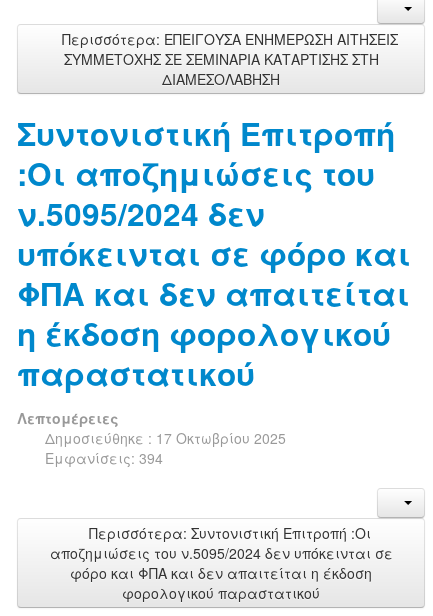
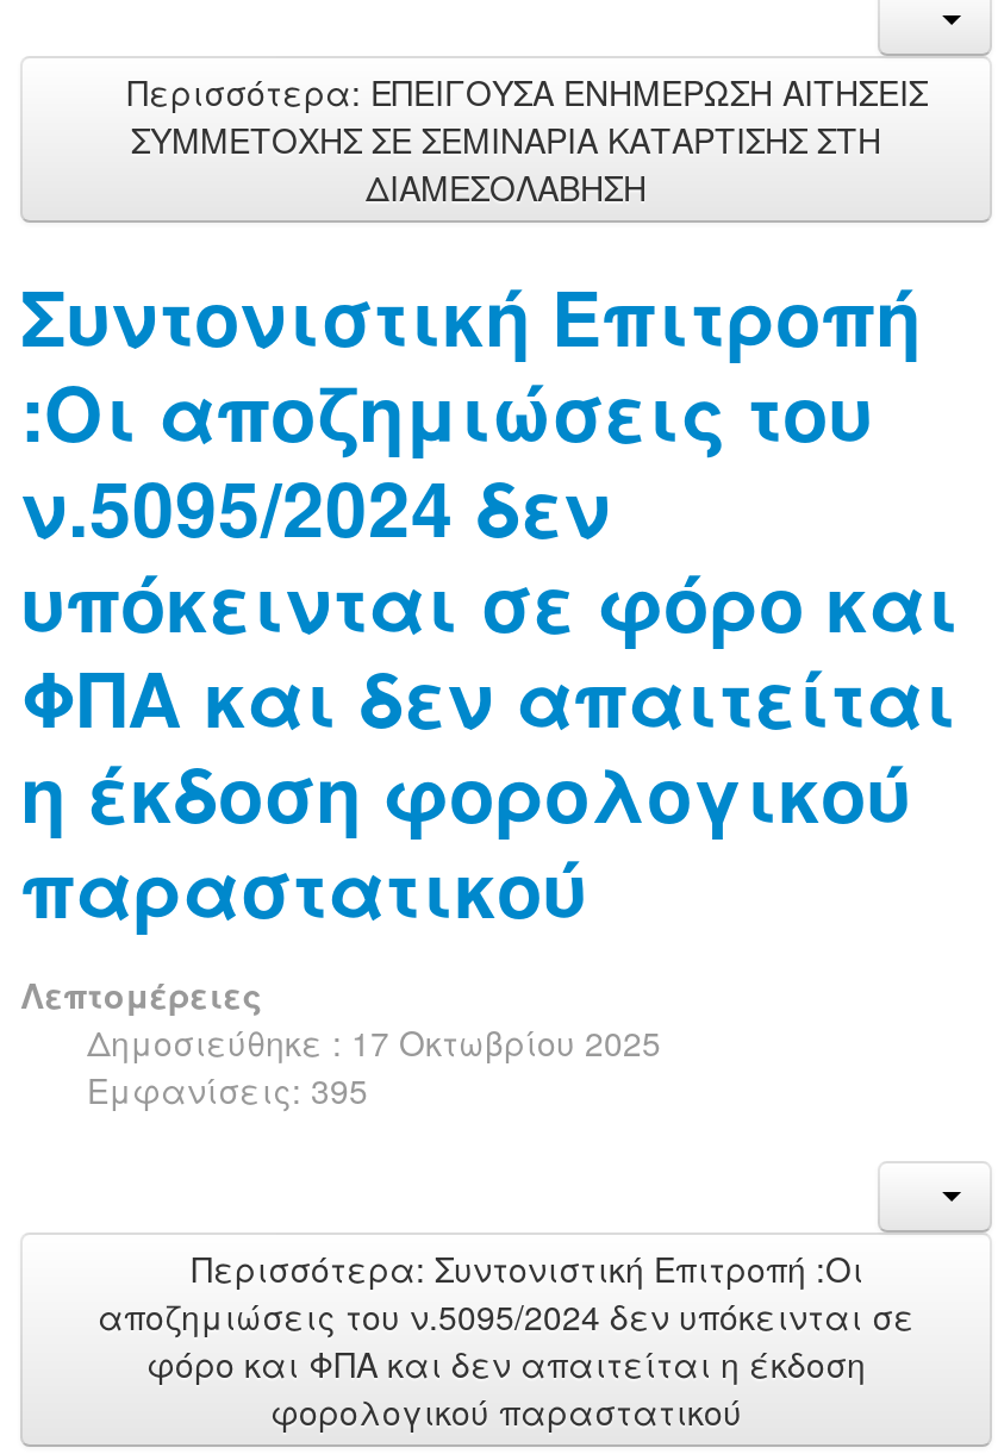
- Εμφανίσεις: 394
+ Εμφανίσεις: 395
